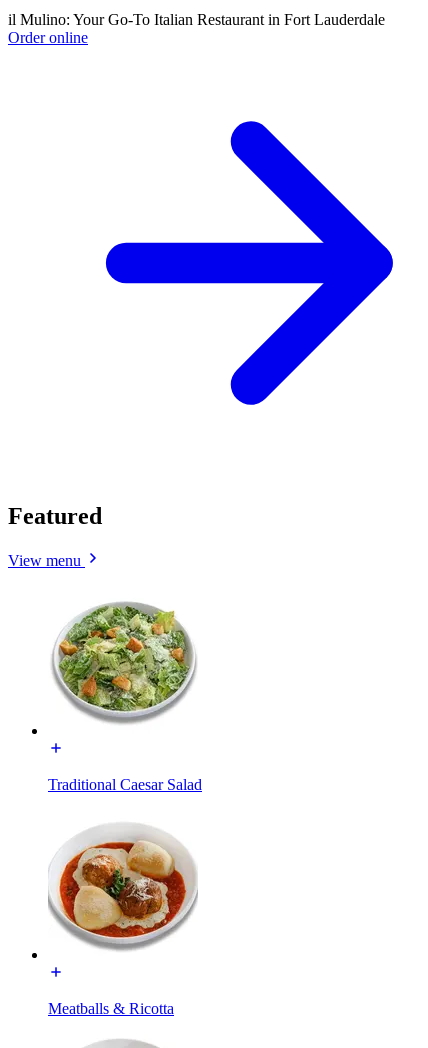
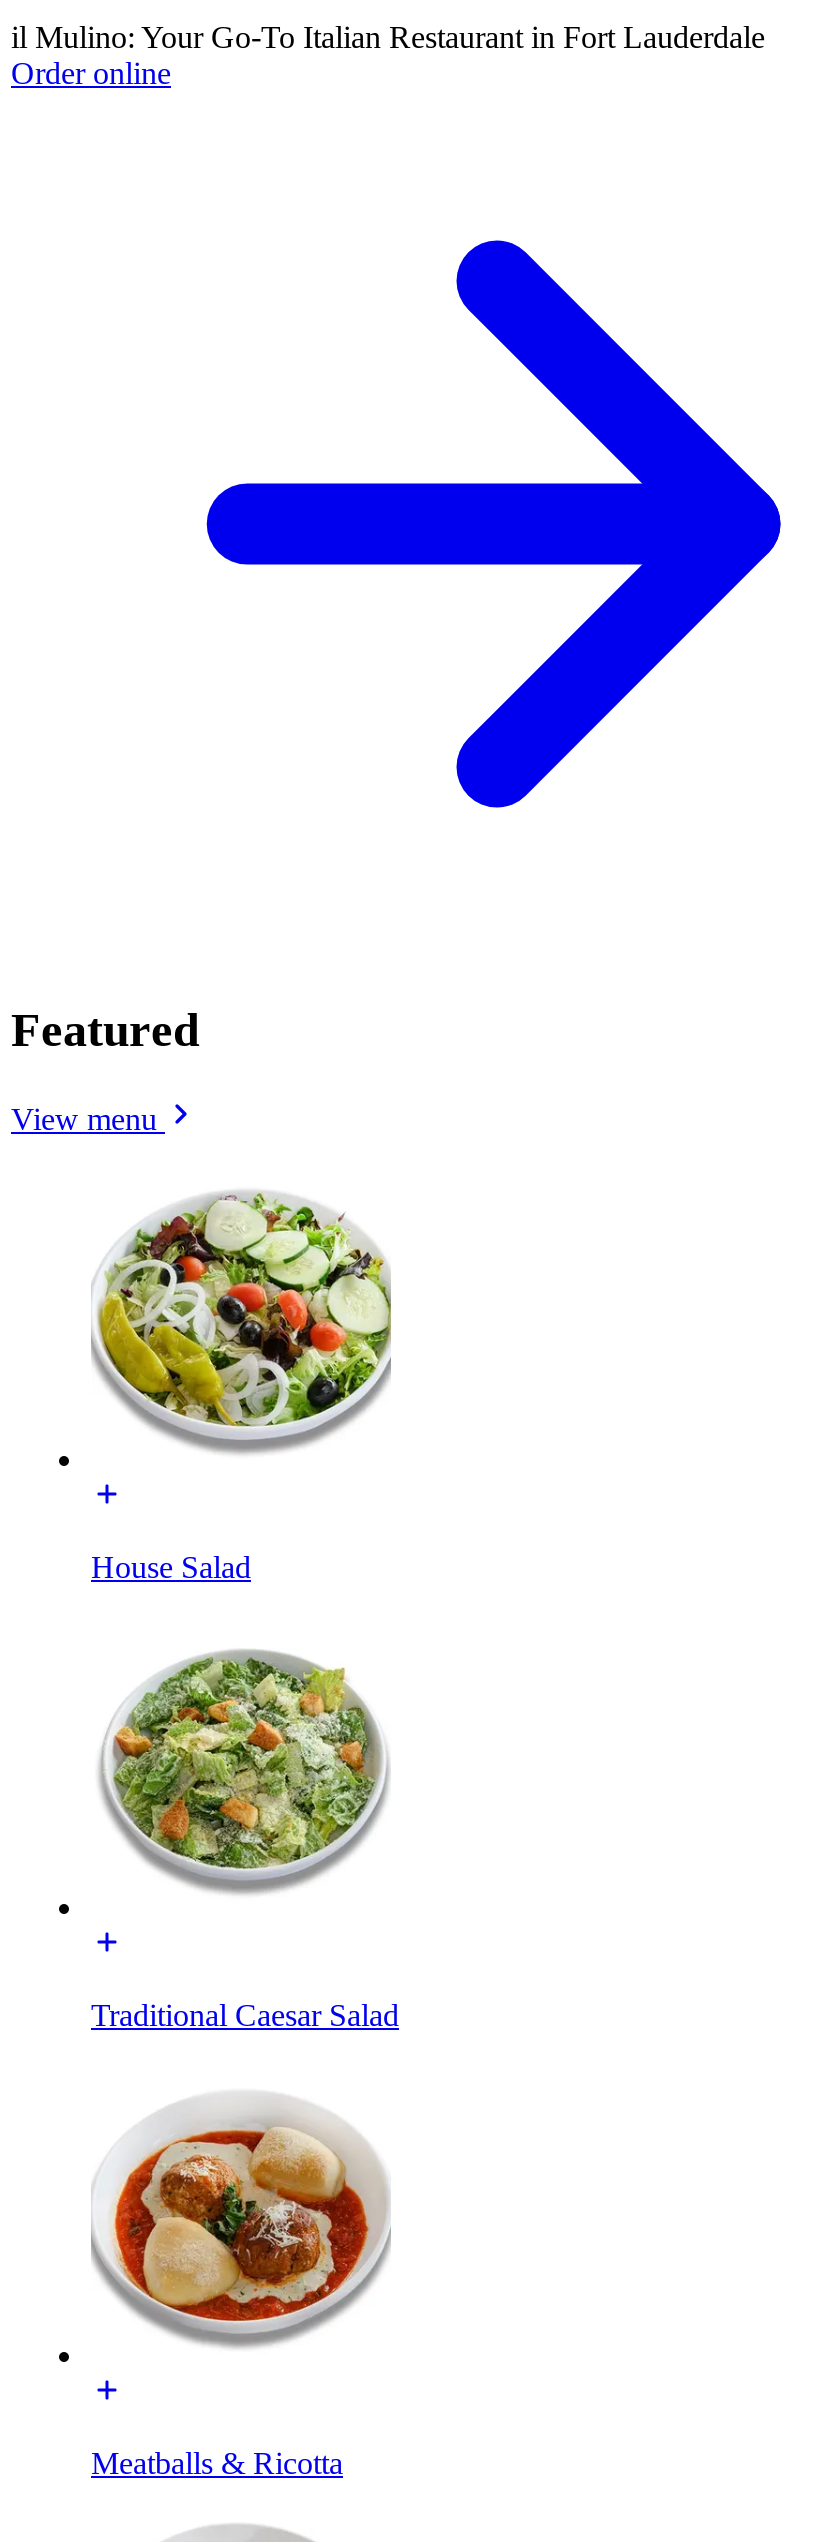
+ House Salad

+ [image]
